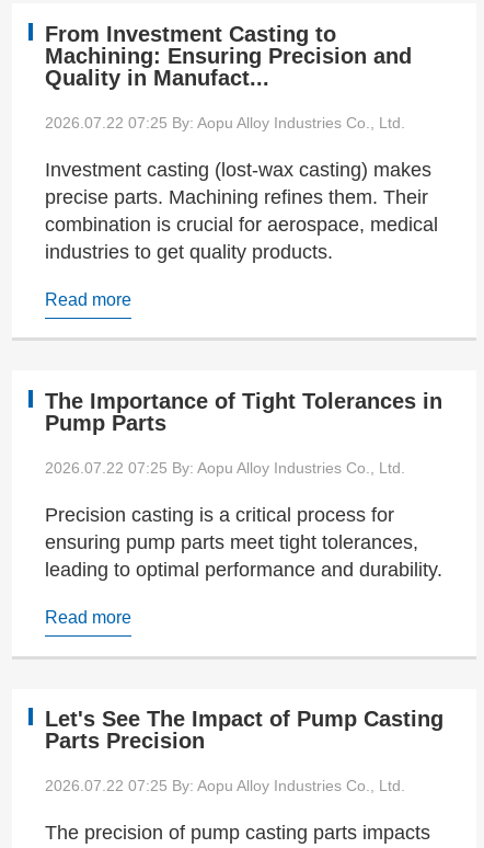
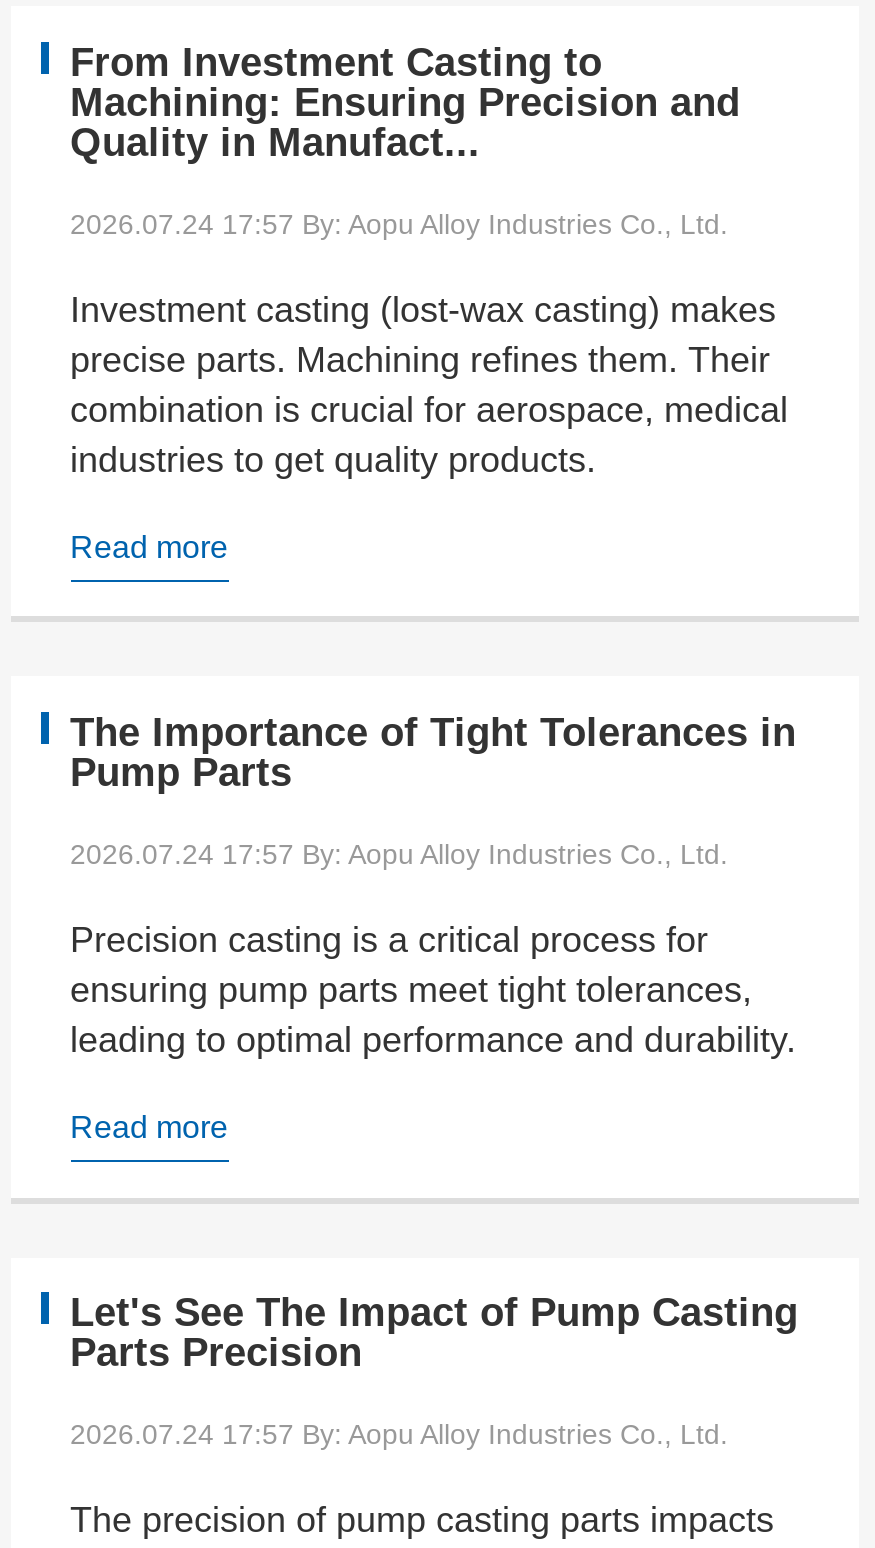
- 2026.07.22 07:25 By: Aopu Alloy Industries Co., Ltd.
+ 2026.07.24 17:57 By: Aopu Alloy Industries Co., Ltd.

- 2026.07.22 07:25 By: Aopu Alloy Industries Co., Ltd.
+ 2026.07.24 17:57 By: Aopu Alloy Industries Co., Ltd.

- 2026.07.22 07:25 By: Aopu Alloy Industries Co., Ltd.
+ 2026.07.24 17:57 By: Aopu Alloy Industries Co., Ltd.
